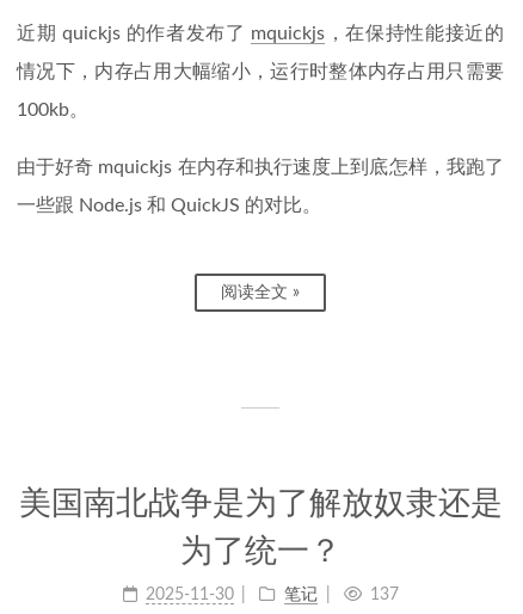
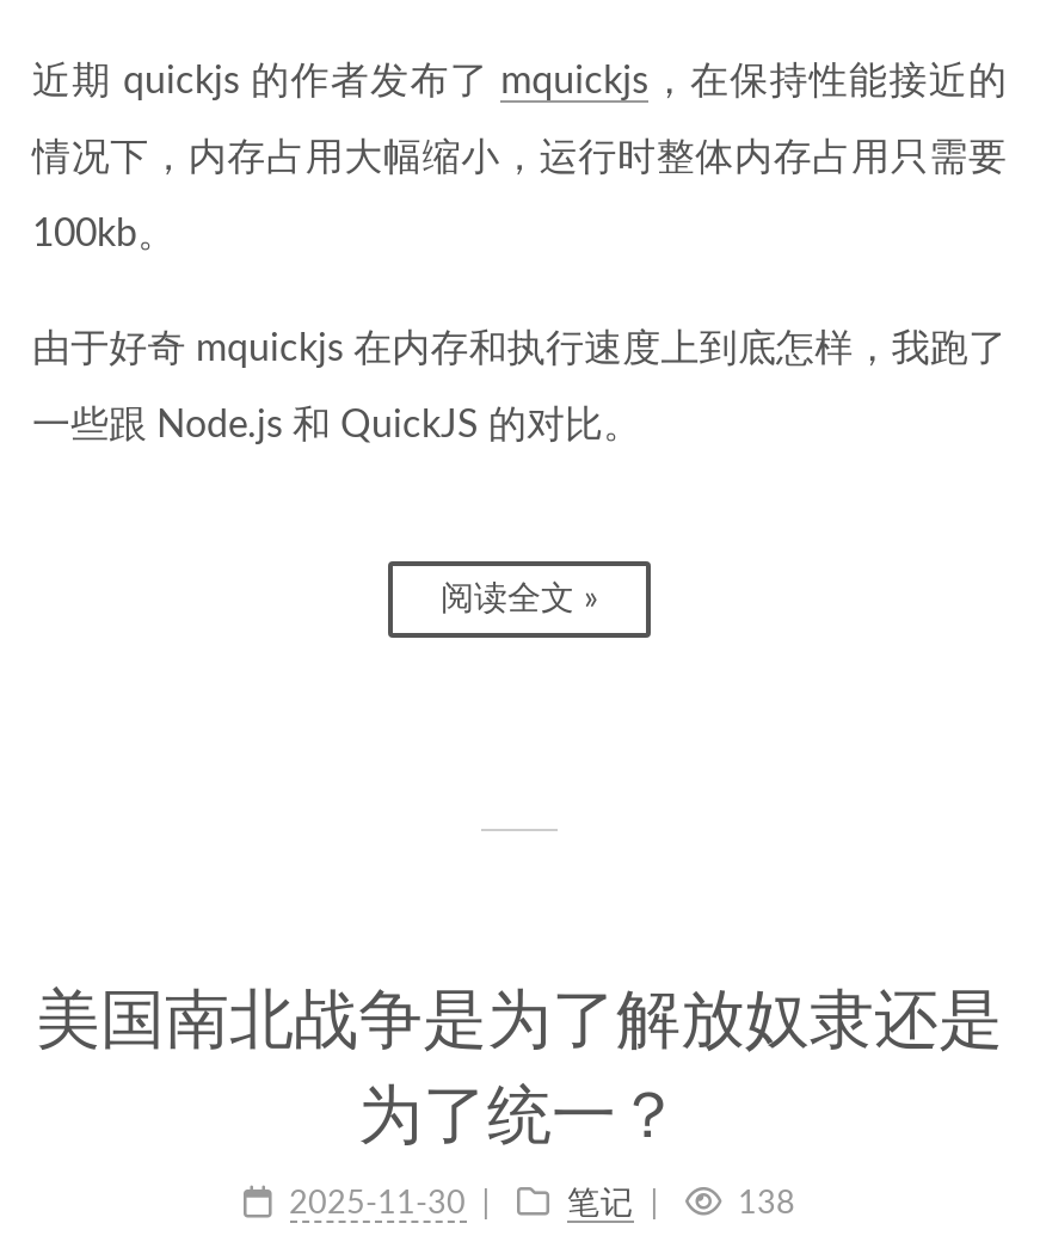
- 137
+ 138
